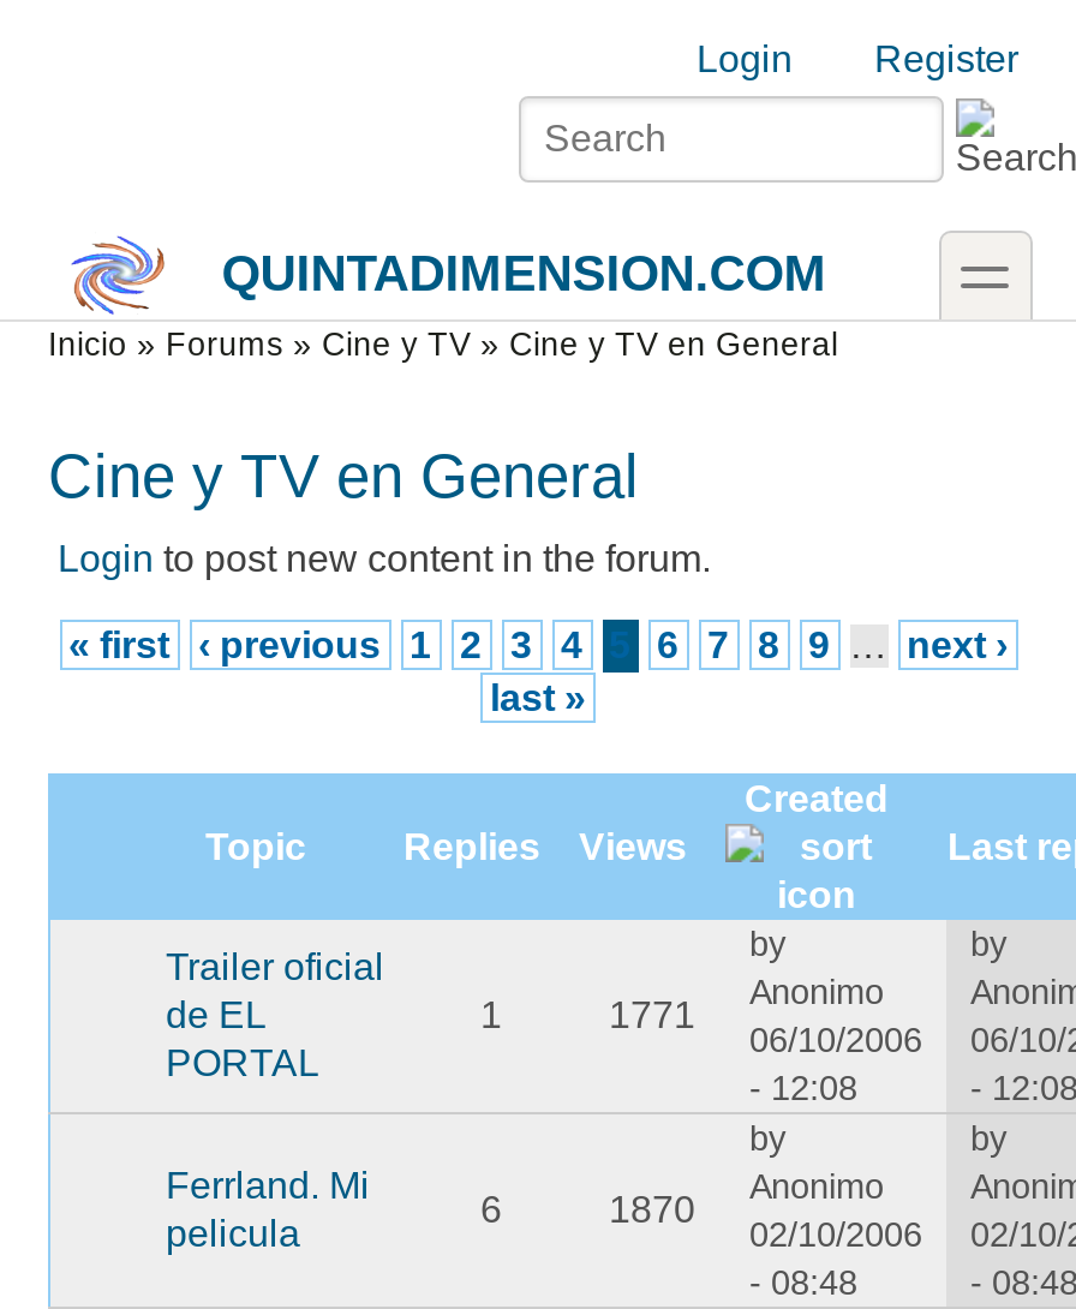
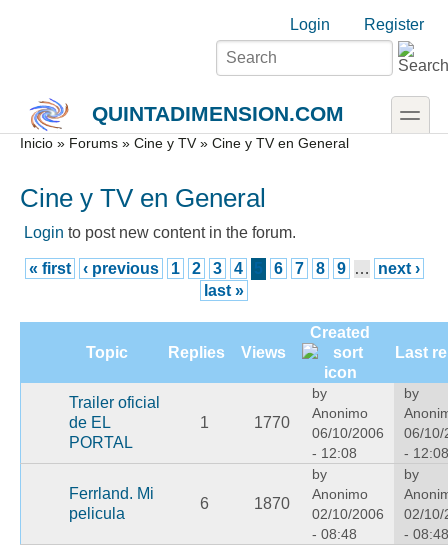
- 1771
+ 1770
